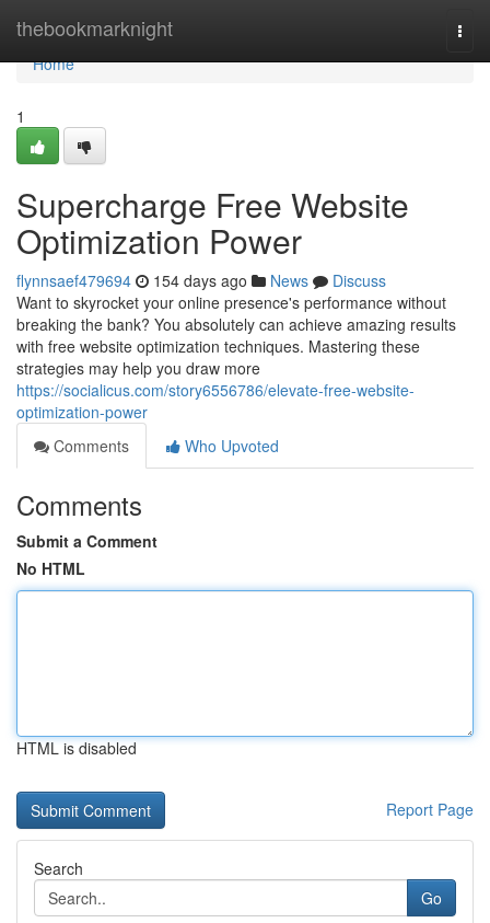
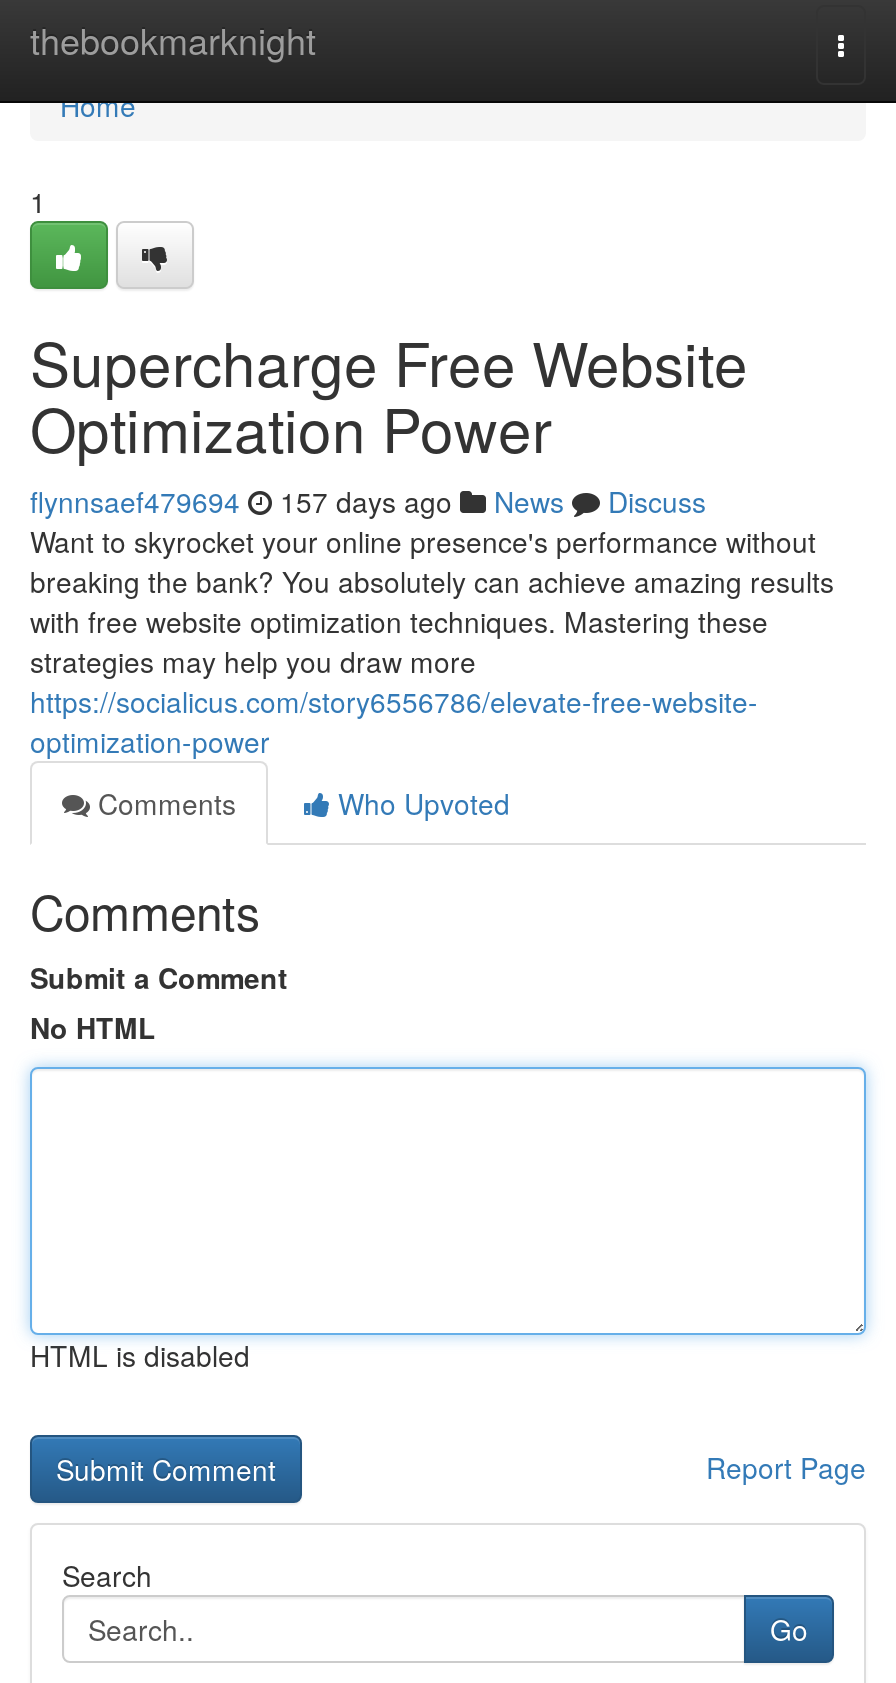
- flynnsaef479694 154 days ago News Discuss
+ flynnsaef479694 157 days ago News Discuss
